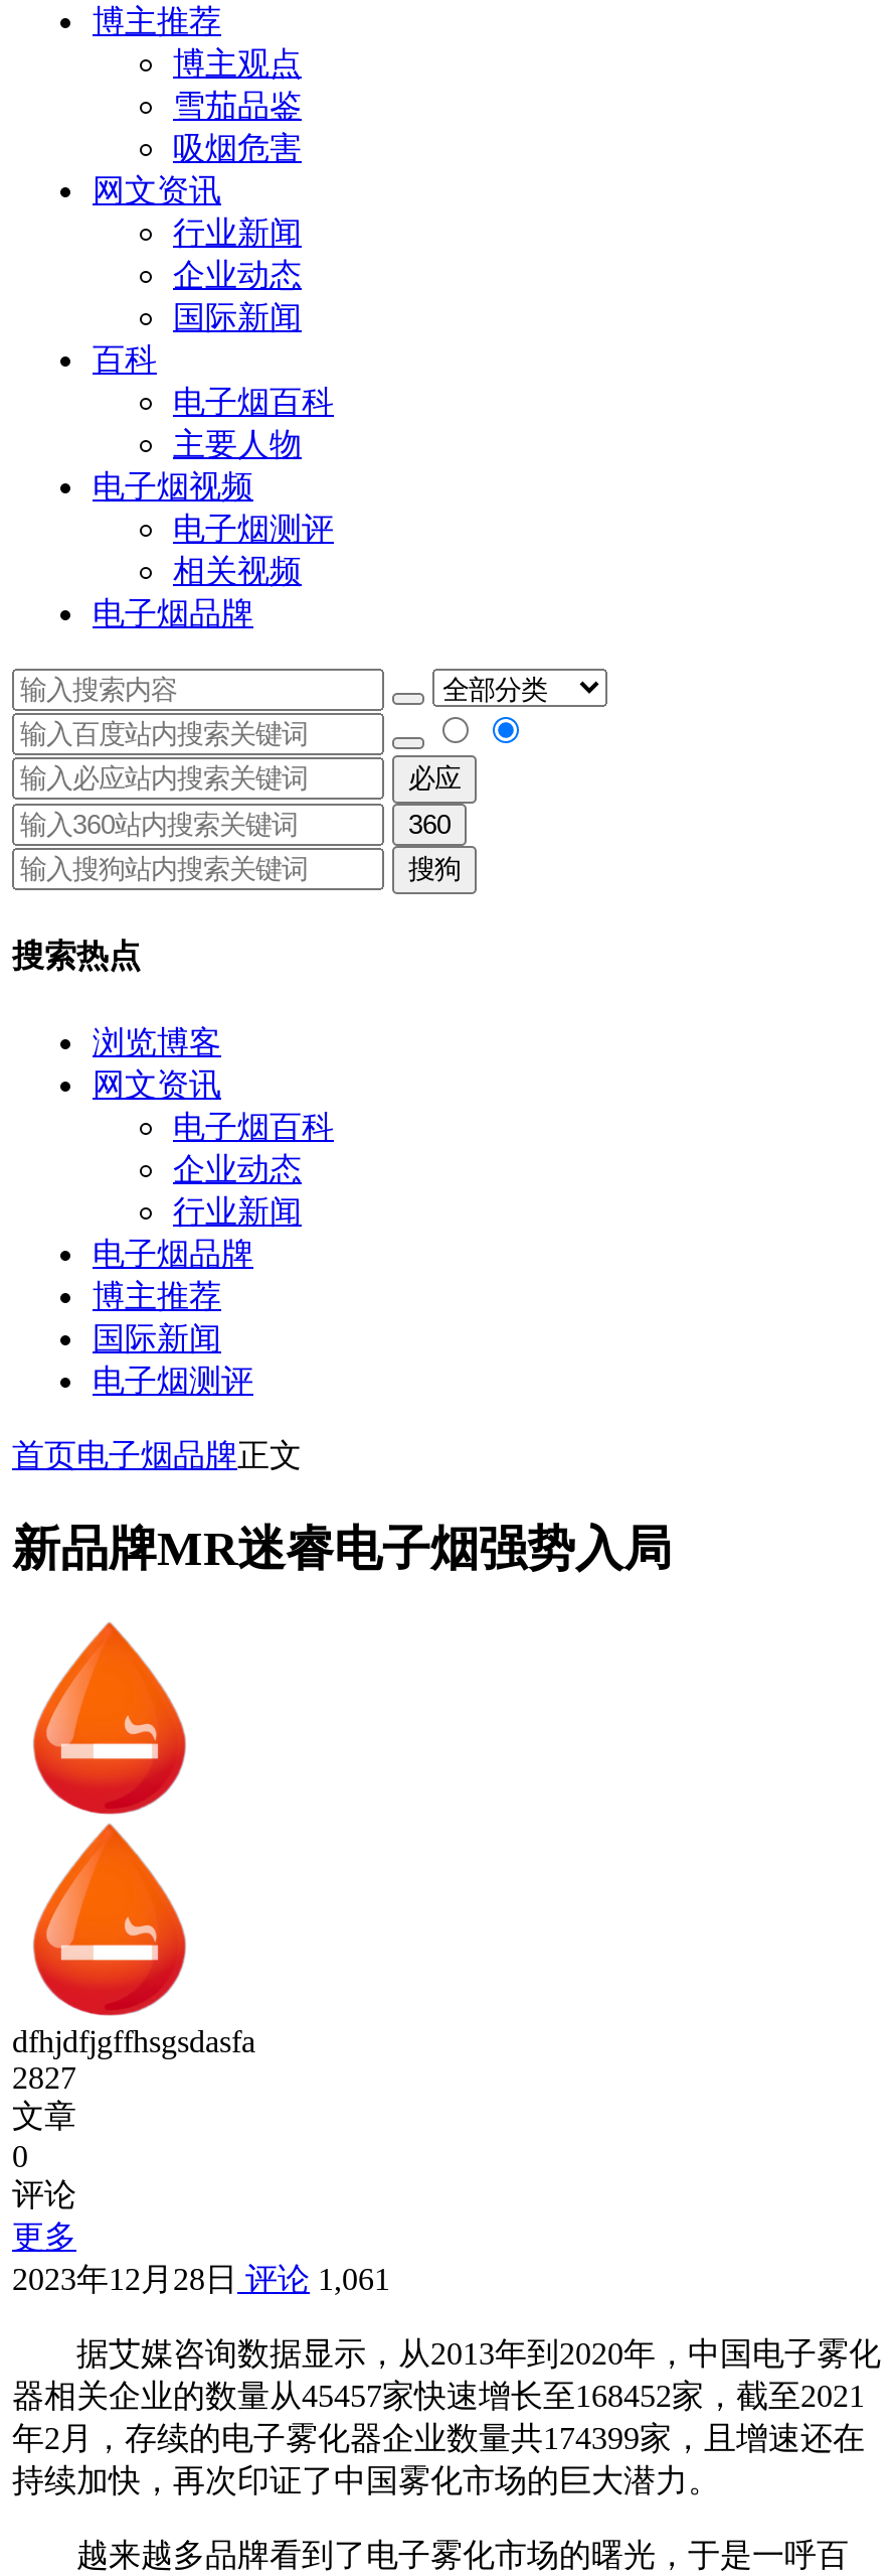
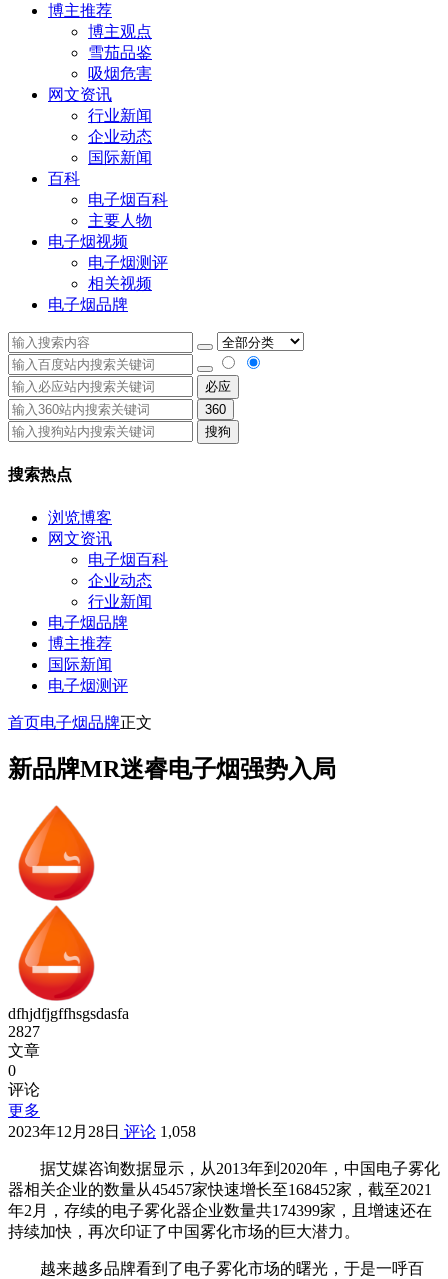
- 2023年12月28日评论1,061
+ 2023年12月28日评论1,058
